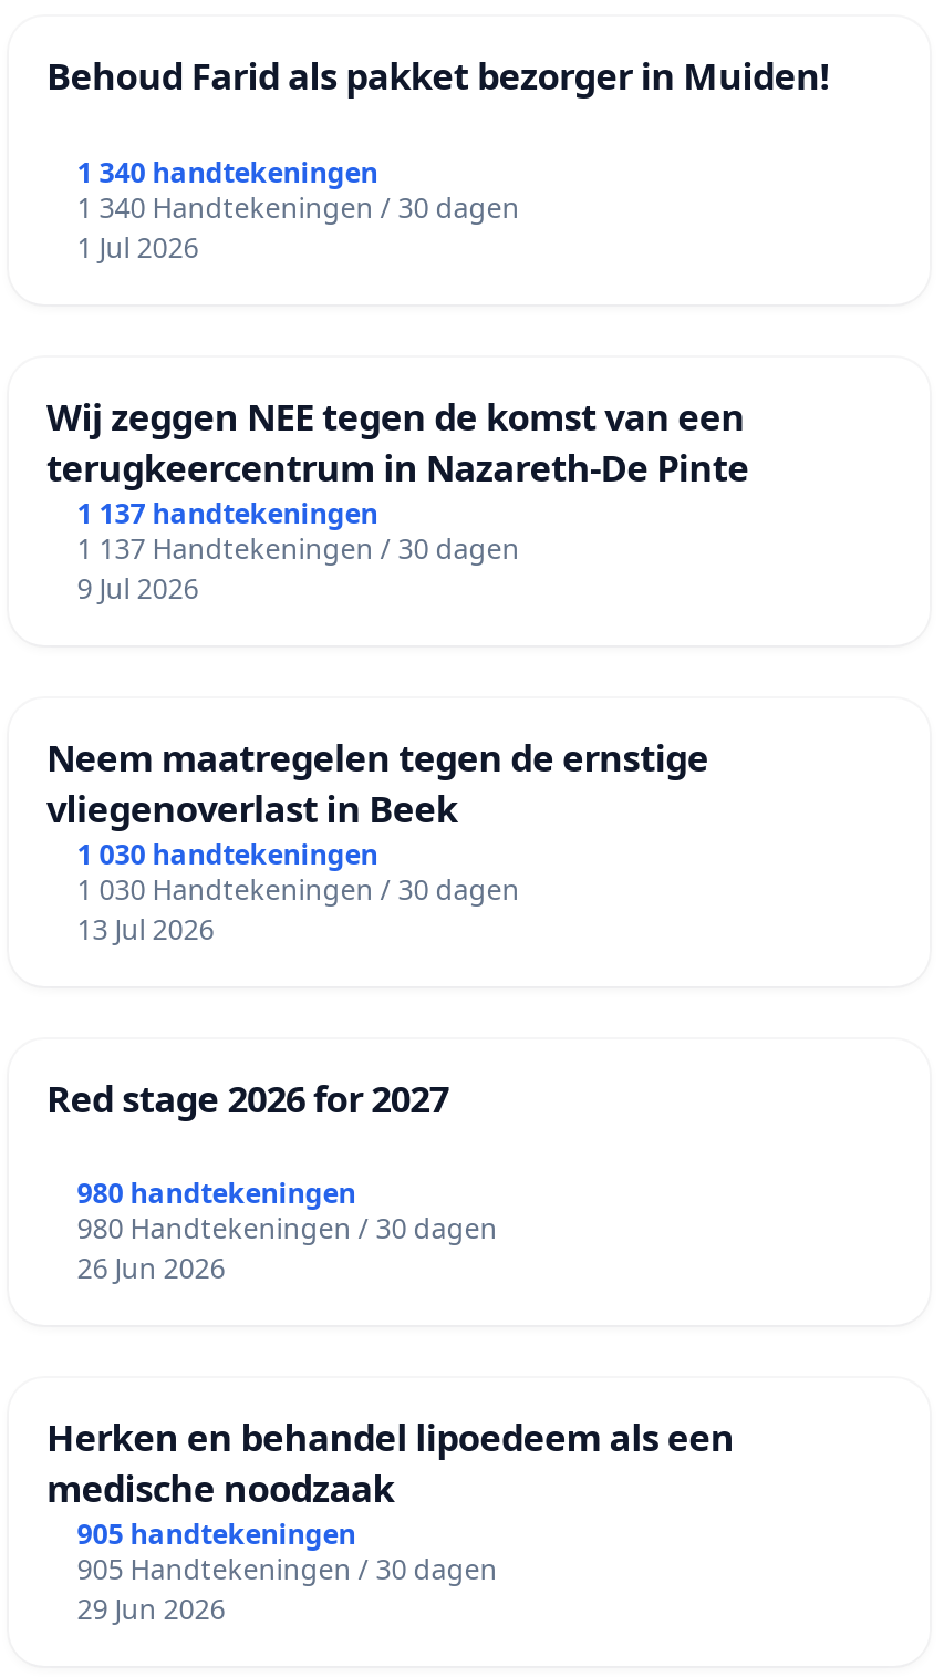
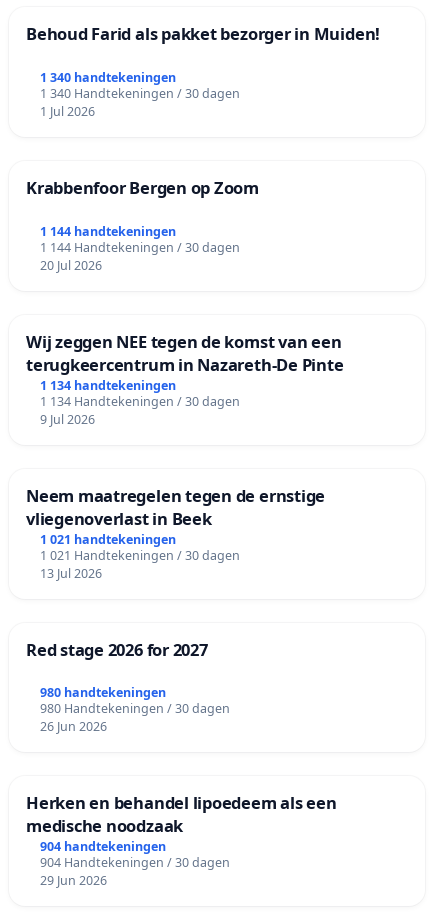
+ Krabbenfoor Bergen op Zoom
+ 1 144 handtekeningen
+ 1 144 Handtekeningen / 30 dagen
+ 20 Jul 2026

- 1 137 handtekeningen
+ 1 134 handtekeningen

- 1 137 Handtekeningen / 30 dagen
+ 1 134 Handtekeningen / 30 dagen

- 1 030 handtekeningen
+ 1 021 handtekeningen

- 1 030 Handtekeningen / 30 dagen
+ 1 021 Handtekeningen / 30 dagen

- 905 handtekeningen
+ 904 handtekeningen

- 905 Handtekeningen / 30 dagen
+ 904 Handtekeningen / 30 dagen
